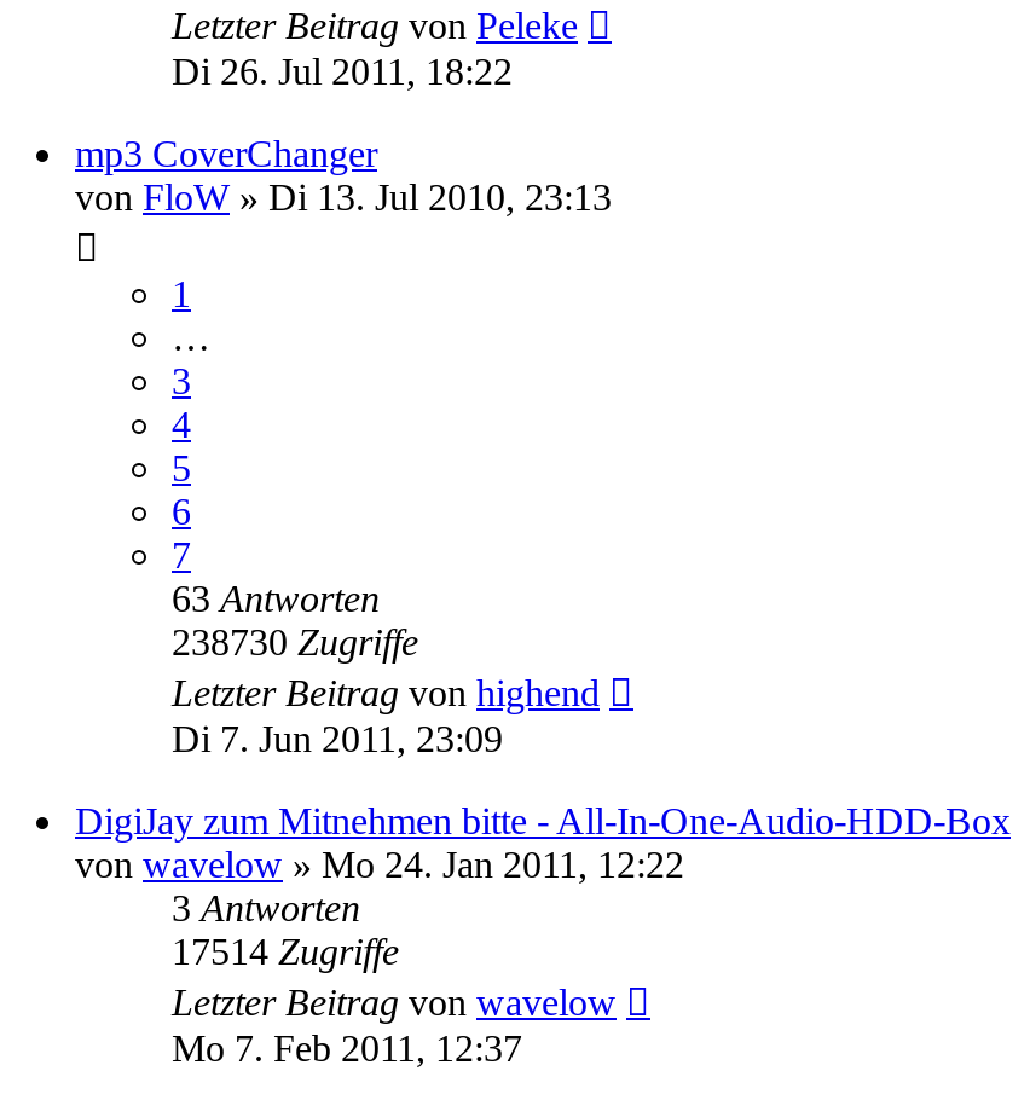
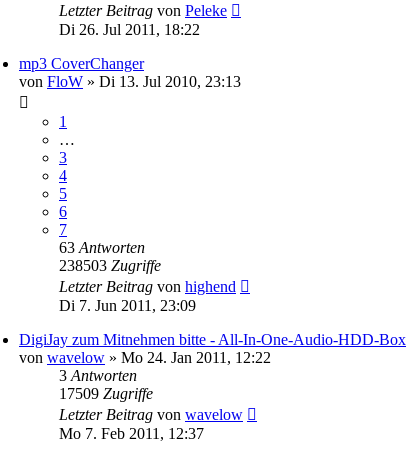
- 238730 Zugriffe
+ 238503 Zugriffe

- 17514 Zugriffe
+ 17509 Zugriffe
